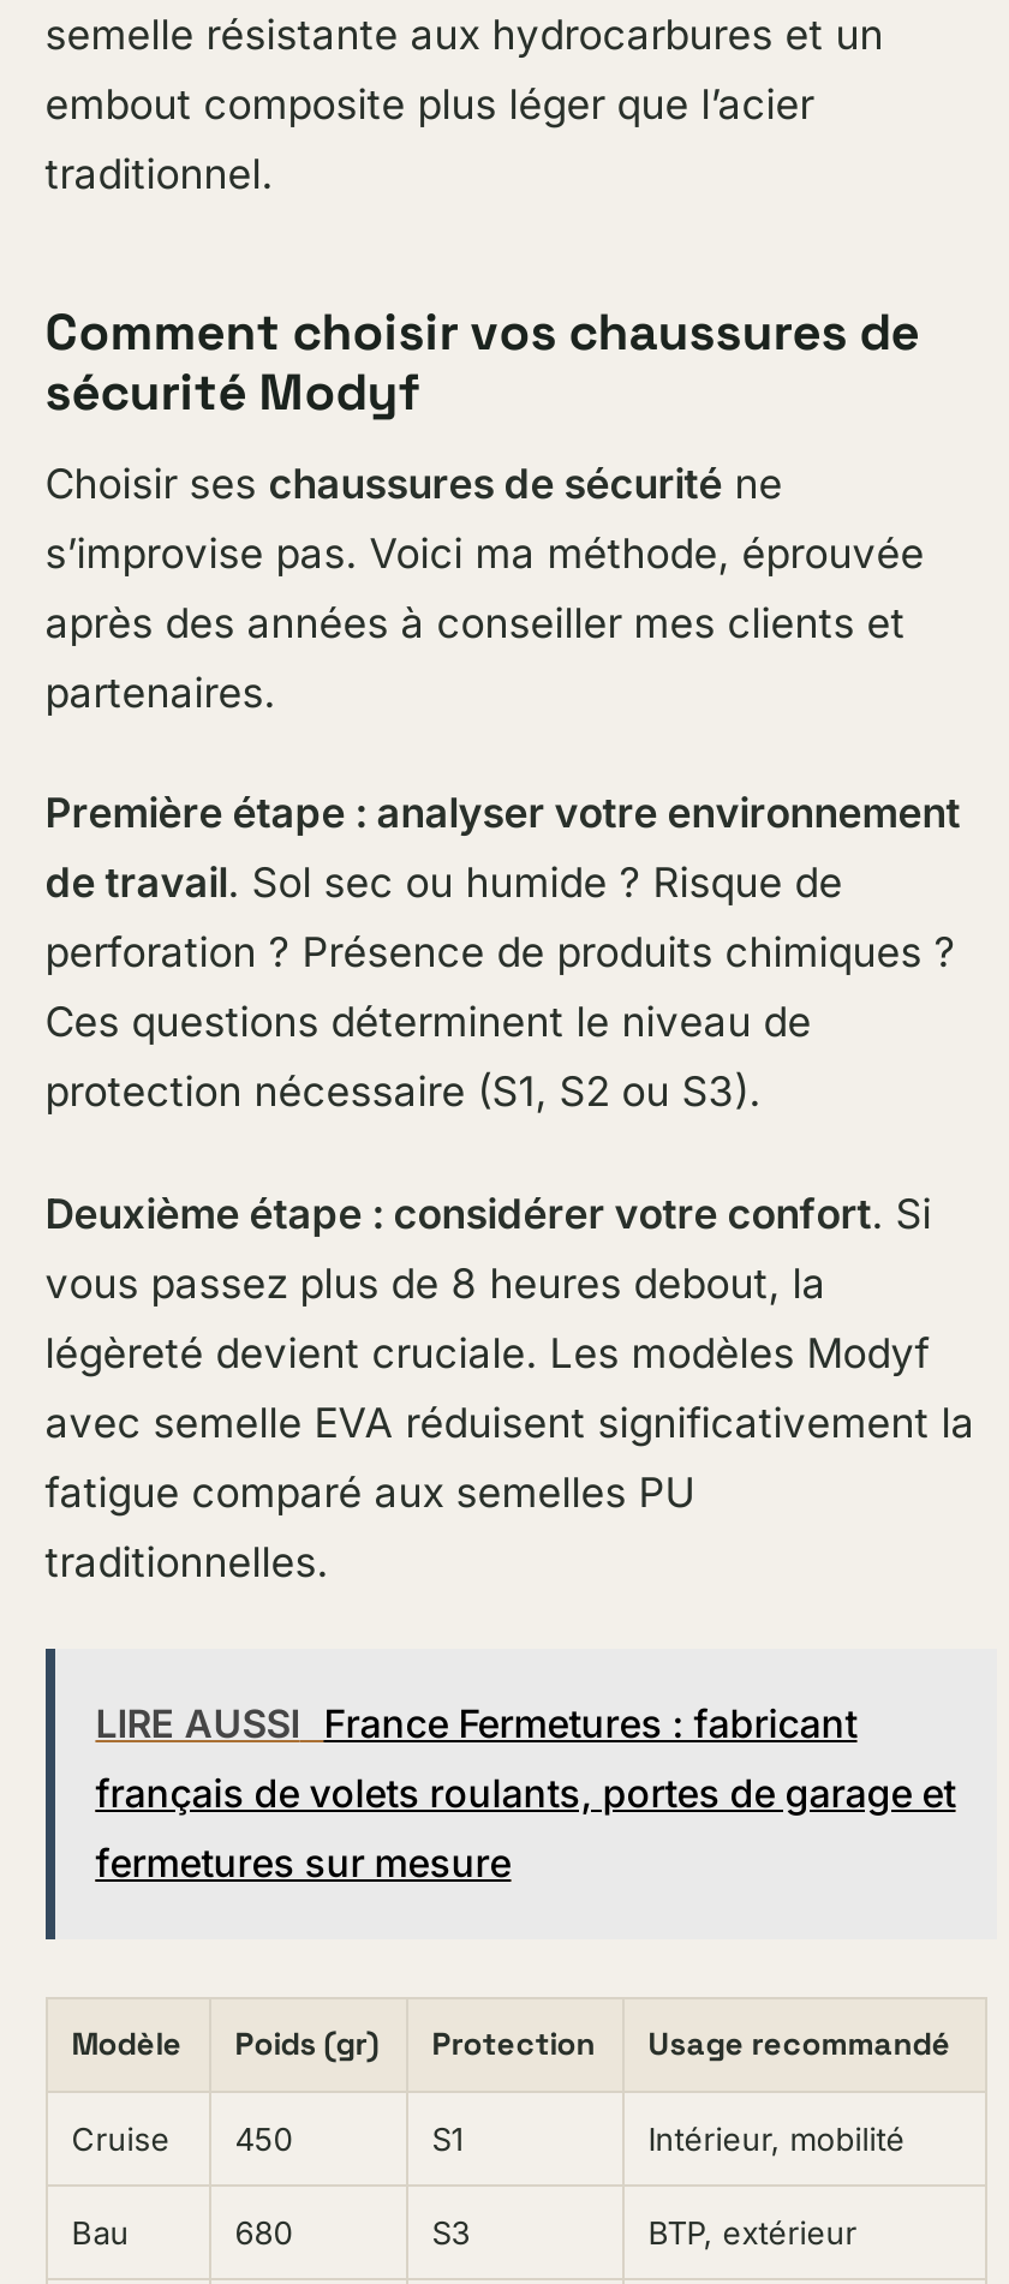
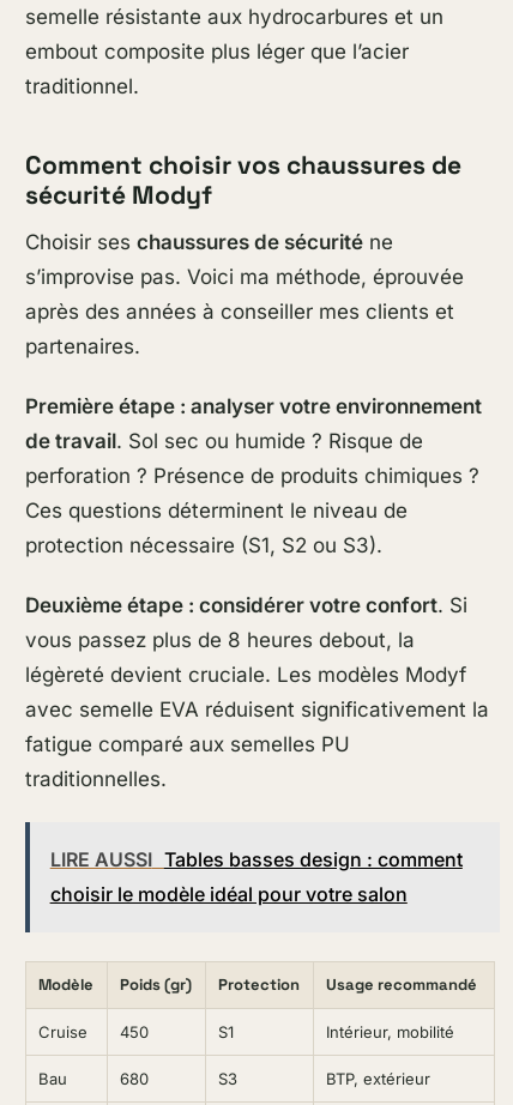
- LIRE AUSSI France Fermetures : fabricant
- français de volets roulants, portes de garage et
- fermetures sur mesure
+ LIRE AUSSI Tables basses design : comment
+ choisir le modèle idéal pour votre salon
